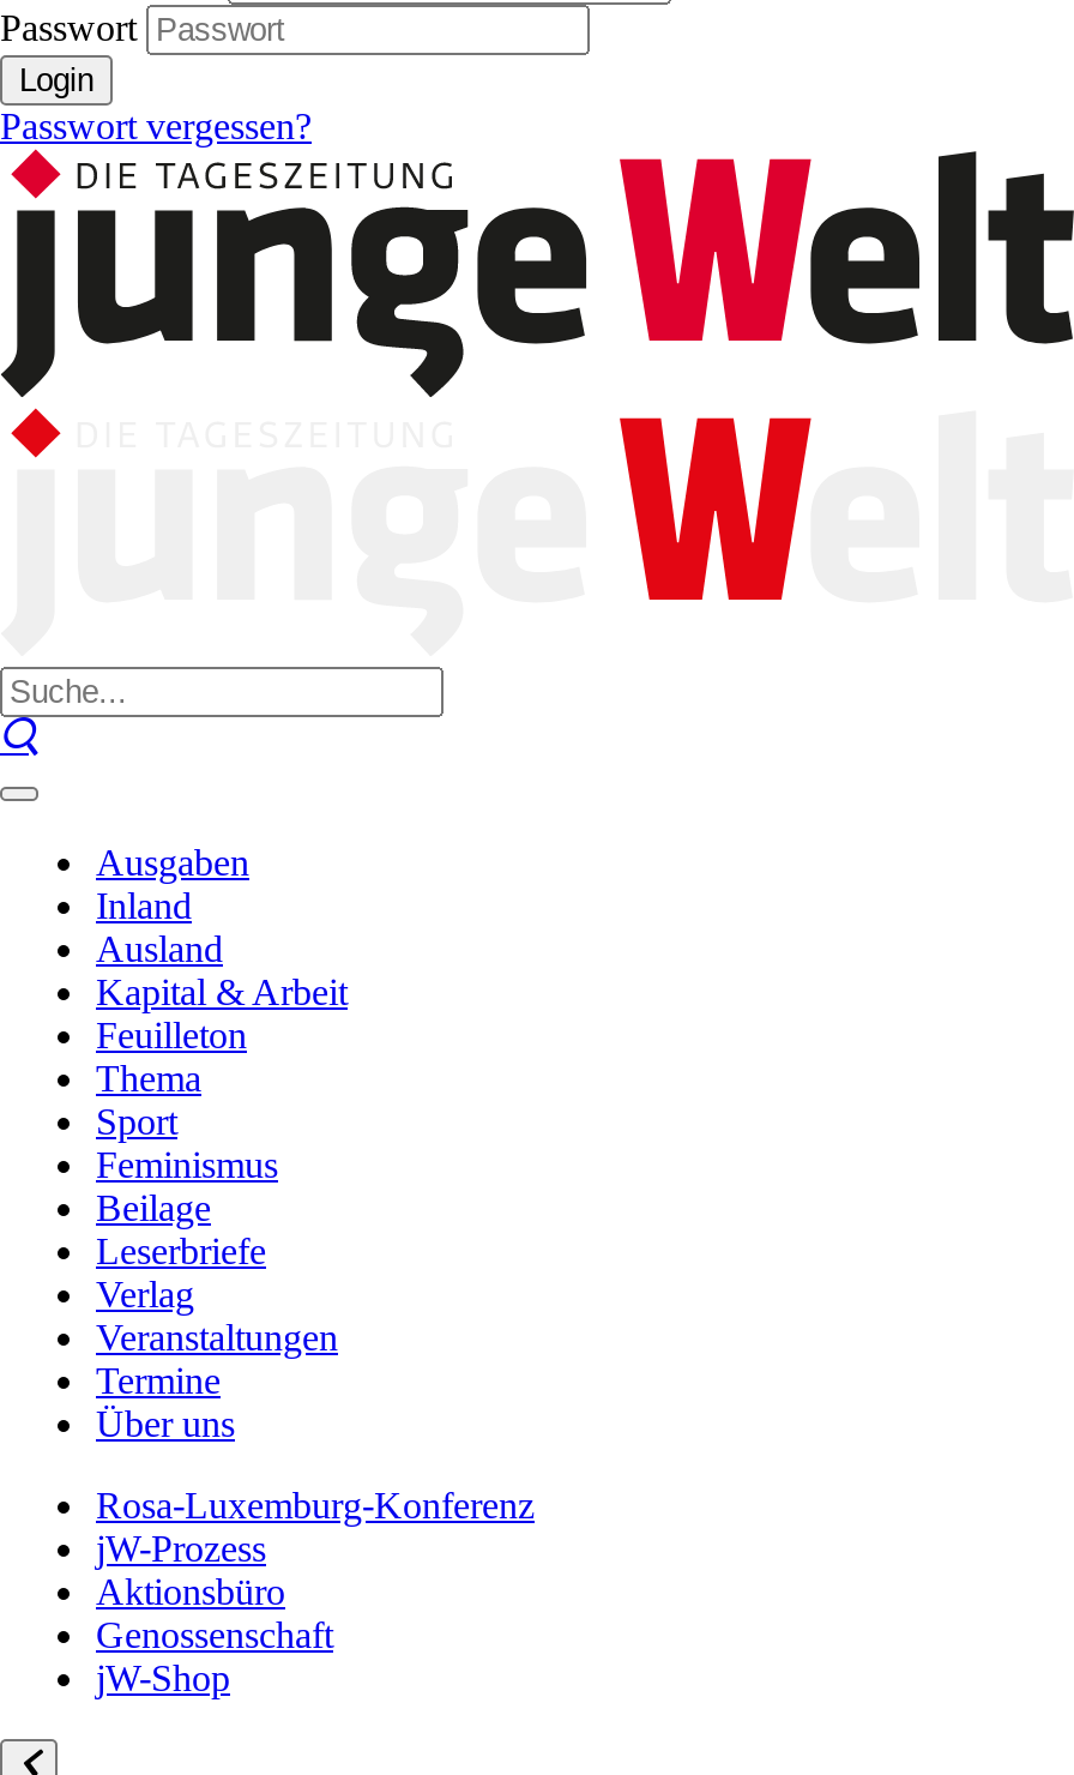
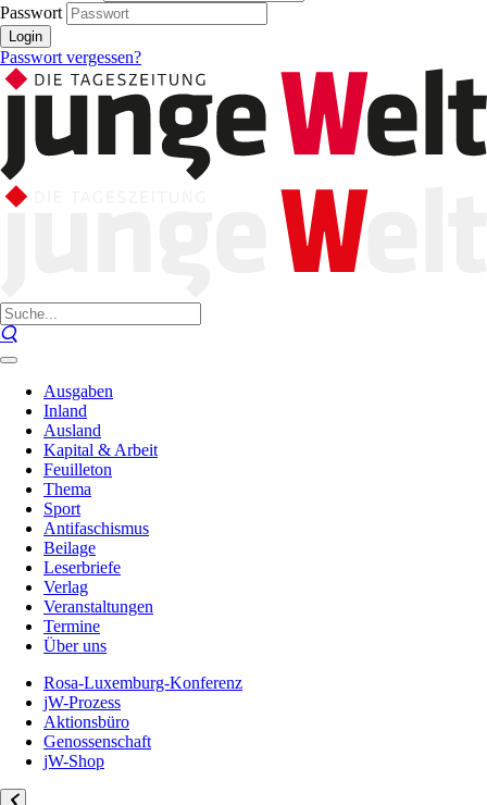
- Feminismus
+ Antifaschismus
